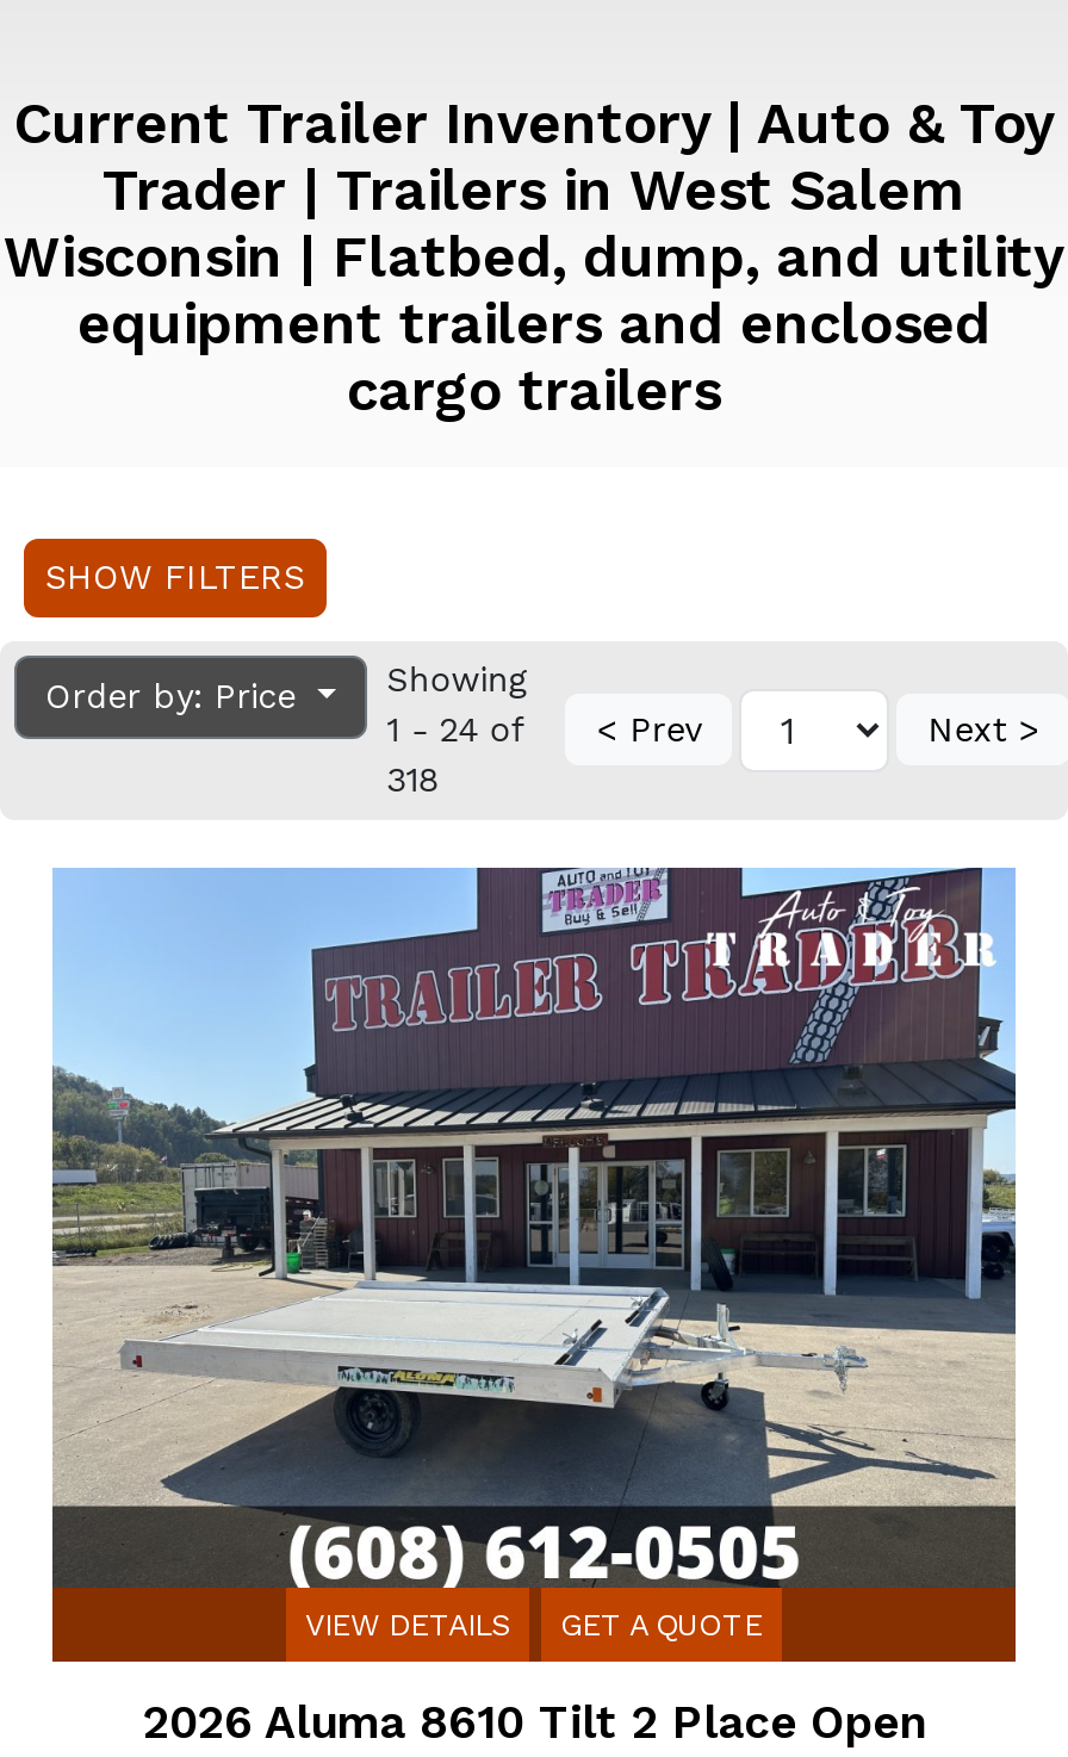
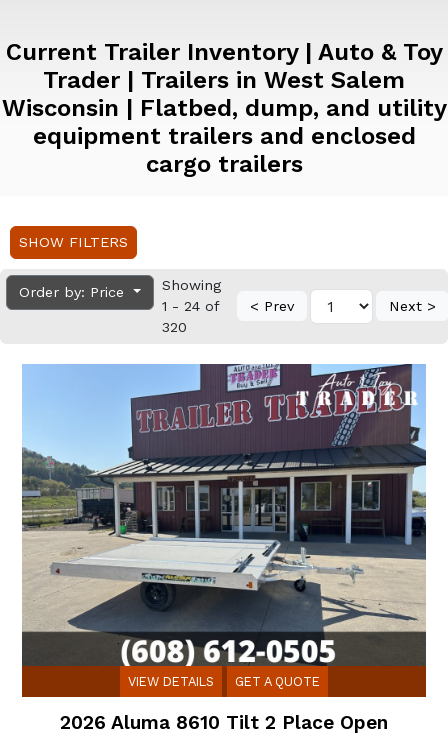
- 318
+ 320
